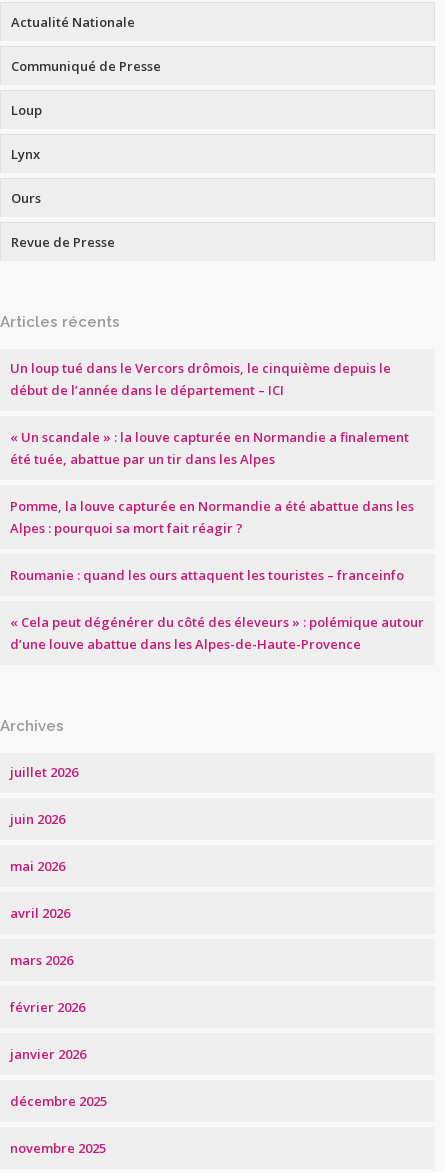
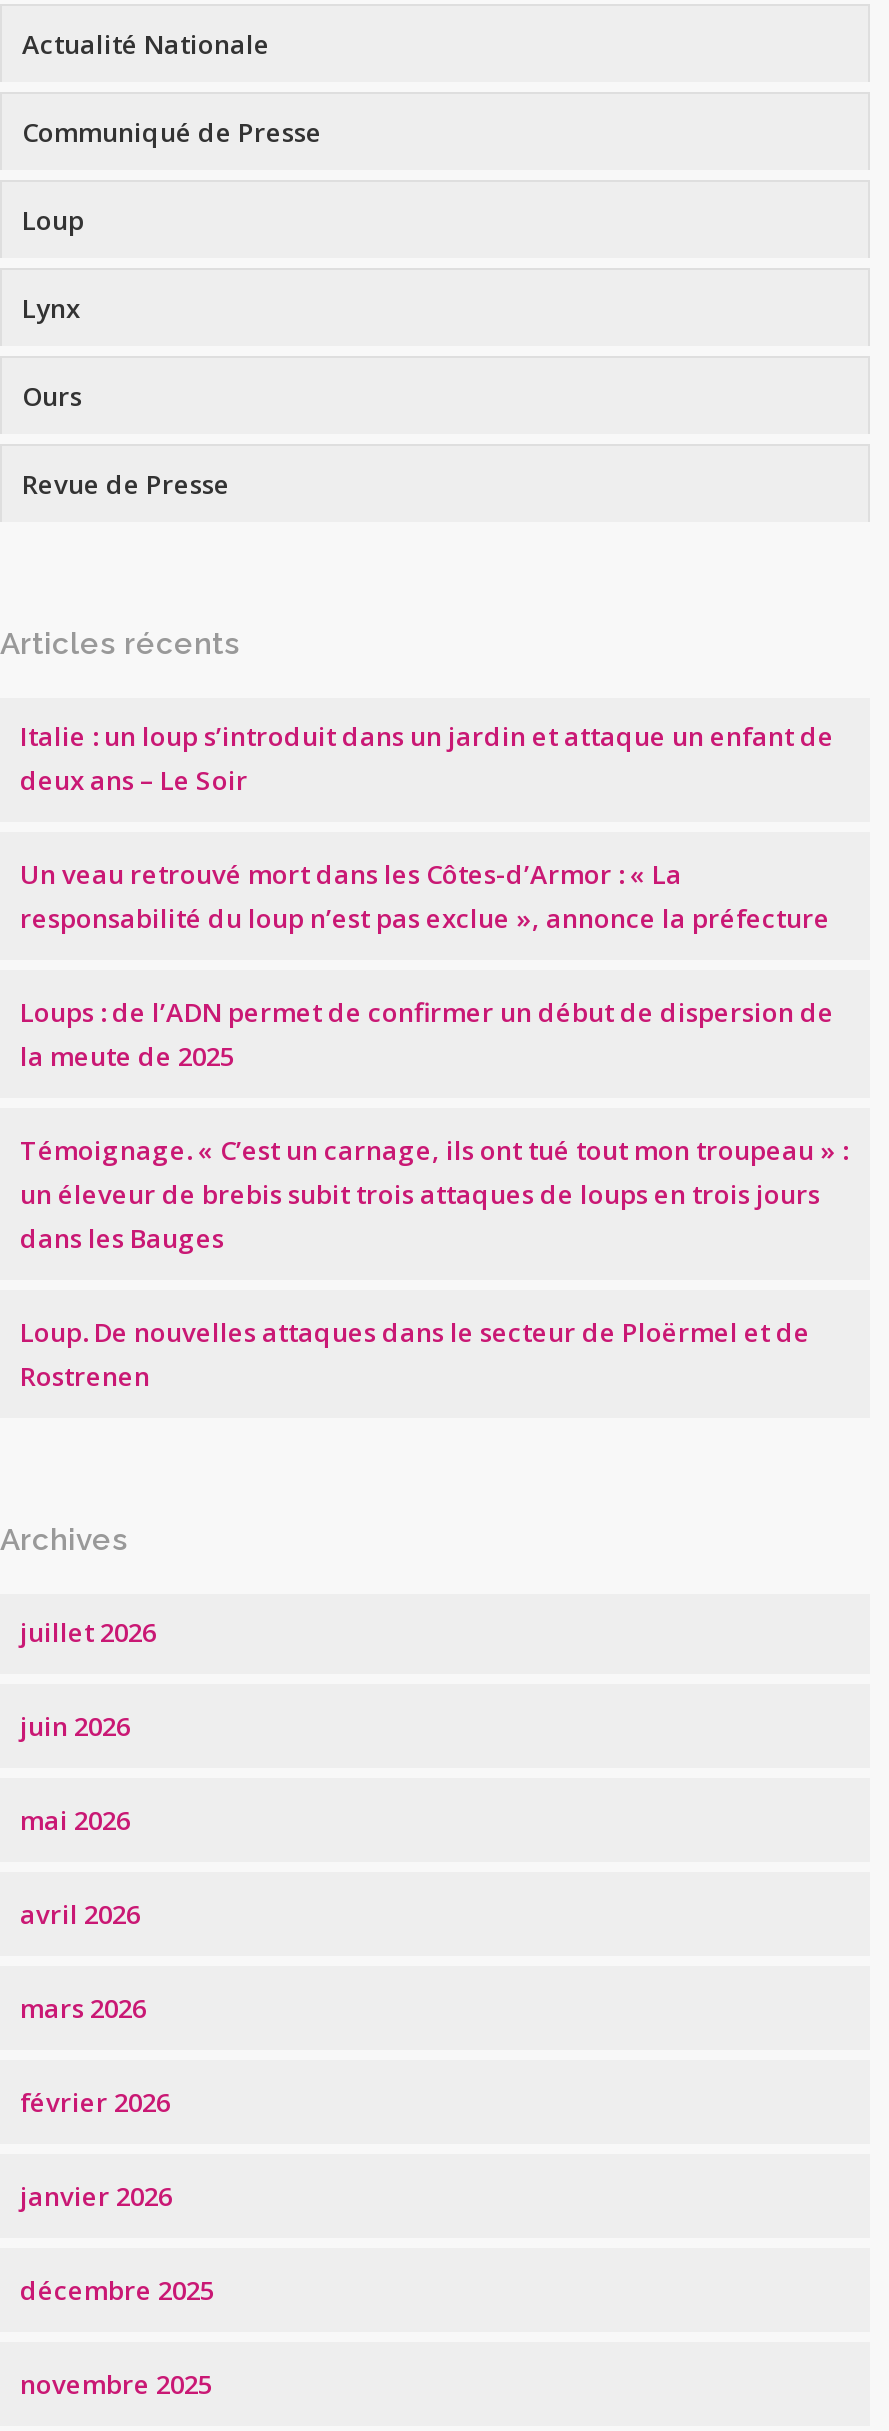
- Un loup tué dans le Vercors drômois, le cinquième depuis le
- début de l’année dans le département – ICI
+ Italie : un loup s’introduit dans un jardin et attaque un enfant de
+ deux ans – Le Soir

- « Un scandale » : la louve capturée en Normandie a finalement
- été tuée, abattue par un tir dans les Alpes
+ Un veau retrouvé mort dans les Côtes-d’Armor : « La
+ responsabilité du loup n’est pas exclue », annonce la préfecture

- Pomme, la louve capturée en Normandie a été abattue dans les
- Alpes : pourquoi sa mort fait réagir ?
+ Loups : de l’ADN permet de confirmer un début de dispersion de
+ la meute de 2025

- Roumanie : quand les ours attaquent les touristes – franceinfo
+ Témoignage. « C’est un carnage, ils ont tué tout mon troupeau » :
+ un éleveur de brebis subit trois attaques de loups en trois jours
+ dans les Bauges

- « Cela peut dégénérer du côté des éleveurs » : polémique autour
- d’une louve abattue dans les Alpes-de-Haute-Provence
+ Loup. De nouvelles attaques dans le secteur de Ploërmel et de
+ Rostrenen
